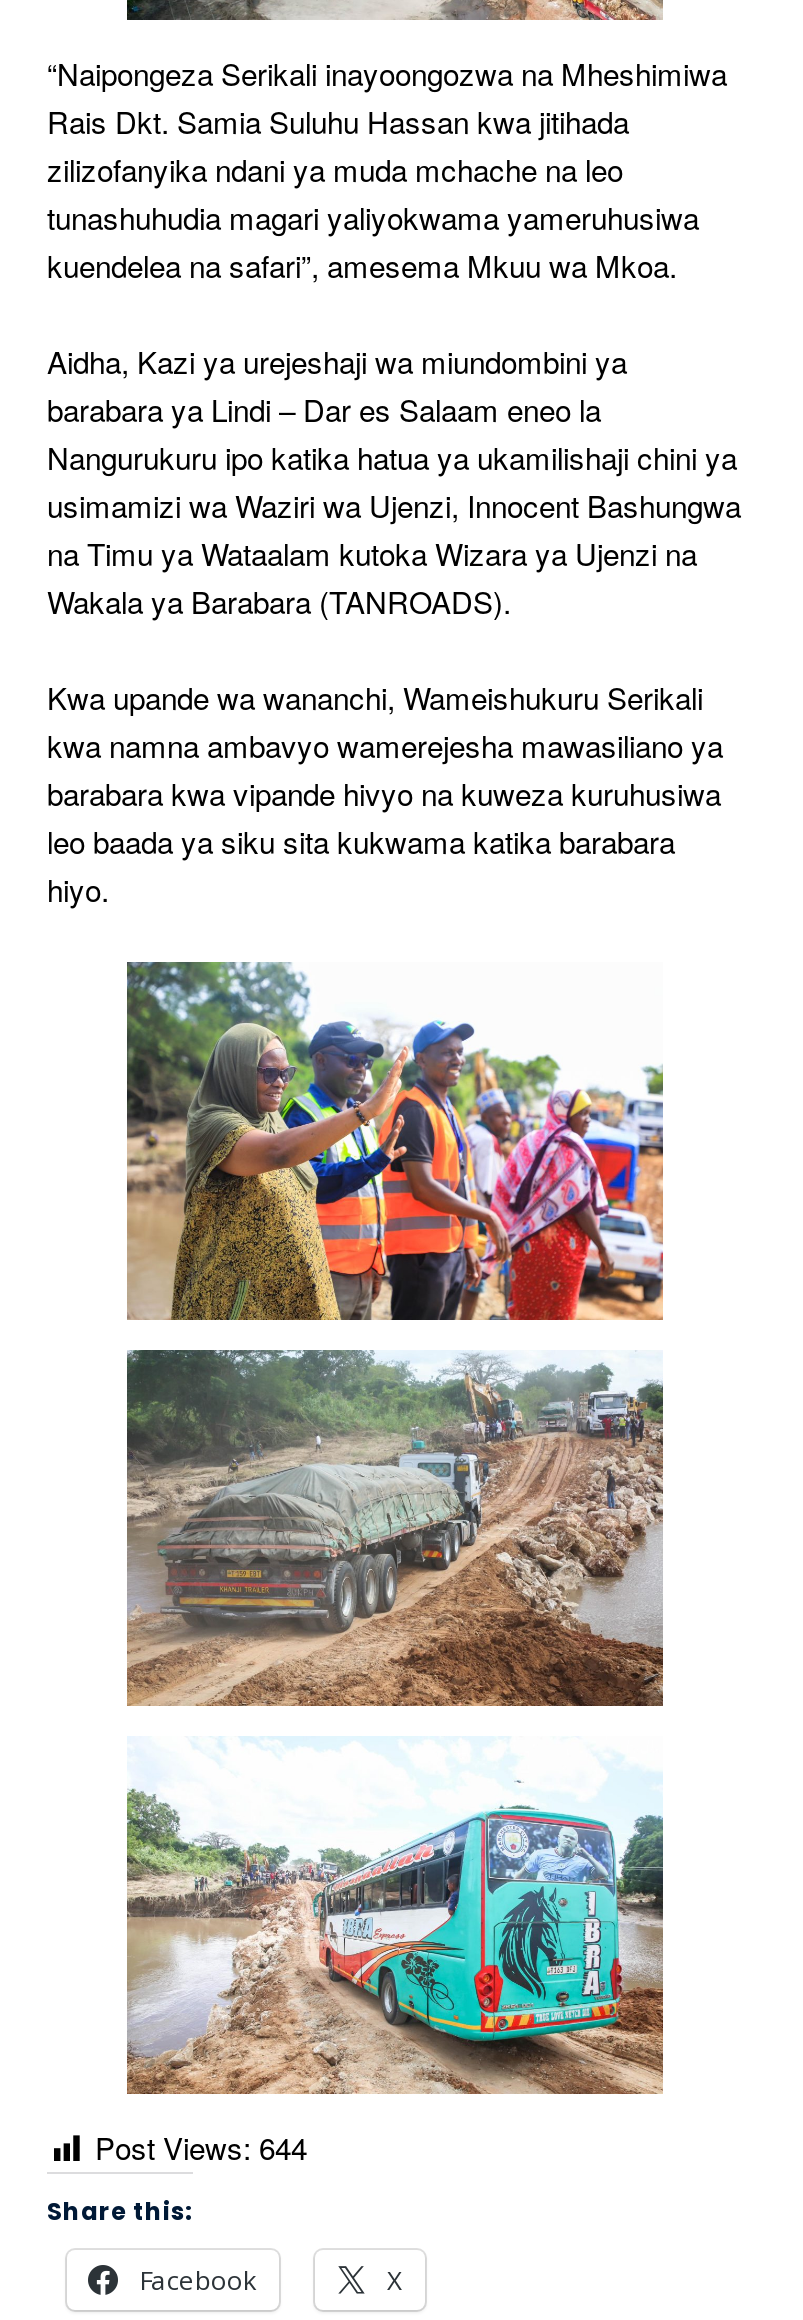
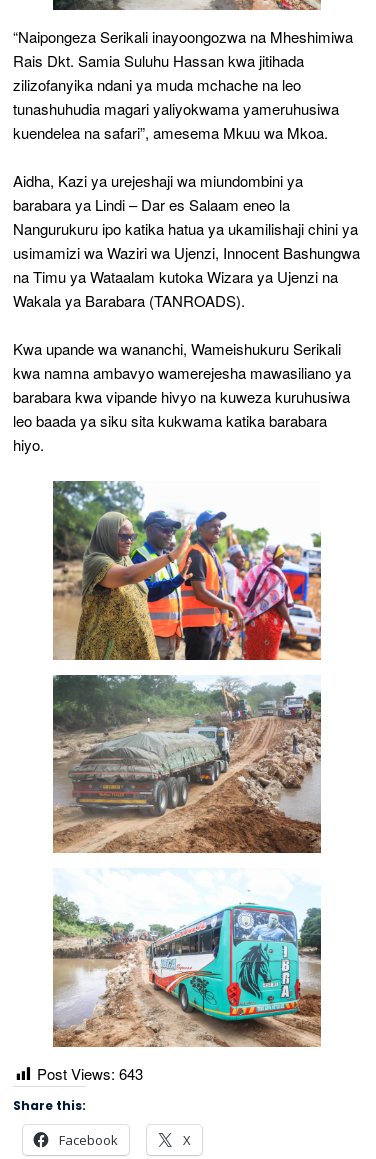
- Post Views: 644
+ Post Views: 643
